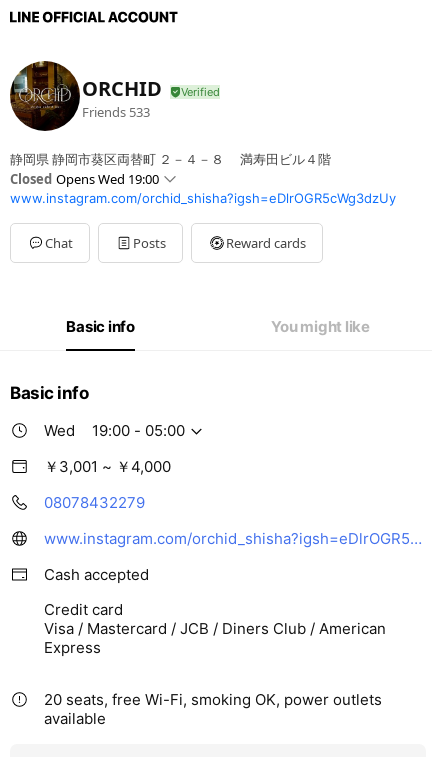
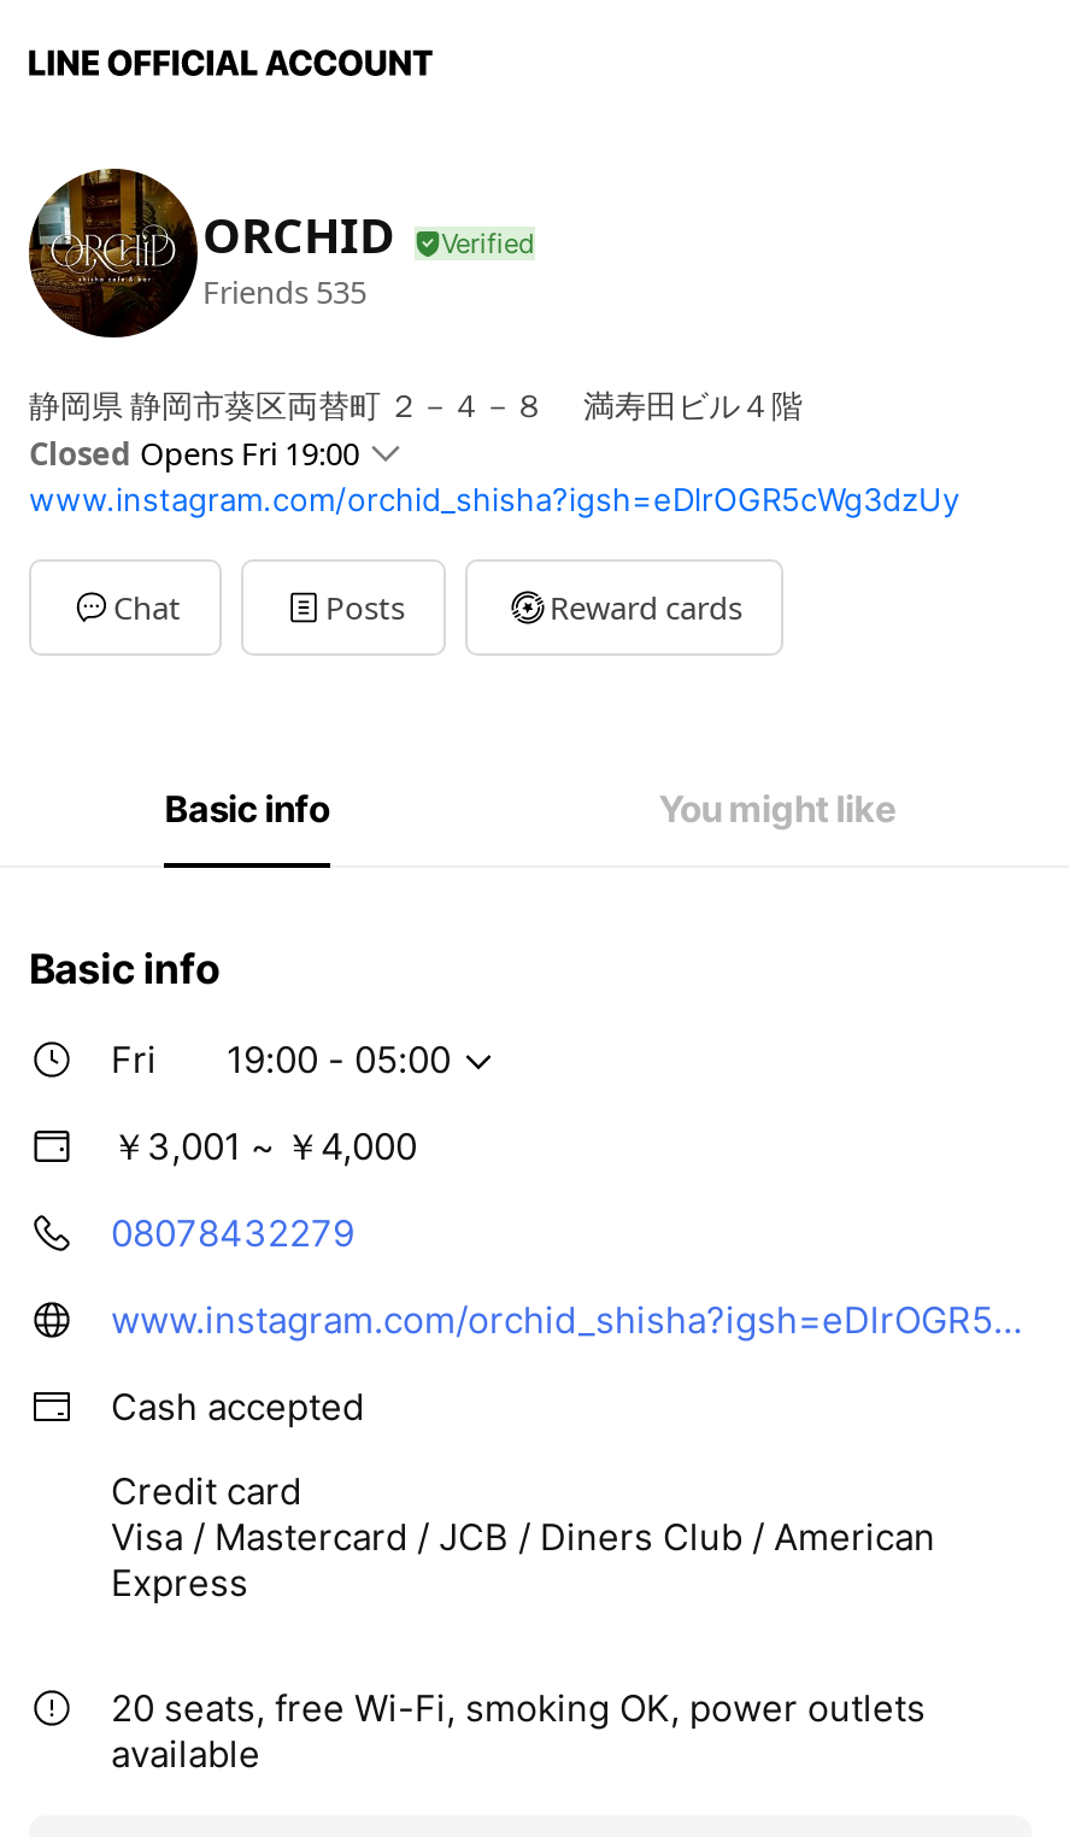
- Friends 533
+ Friends 535

- Closed Opens Wed 19:00
+ Closed Opens Fri 19:00

- Wed
+ Fri
